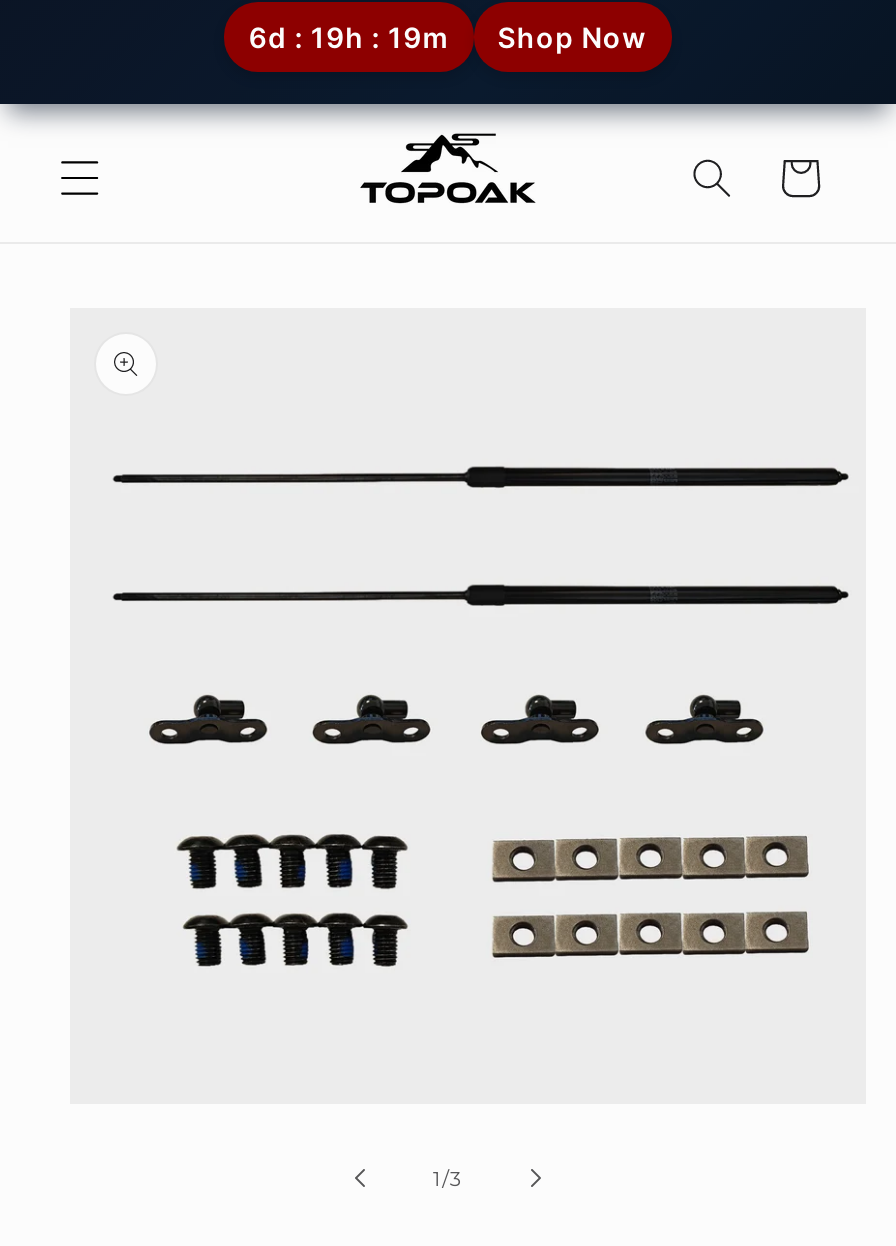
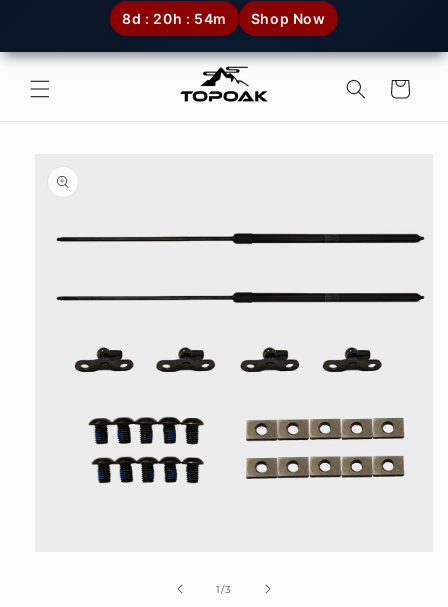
- 6d : 19h : 19m Shop Now
+ 8d : 20h : 54m Shop Now
